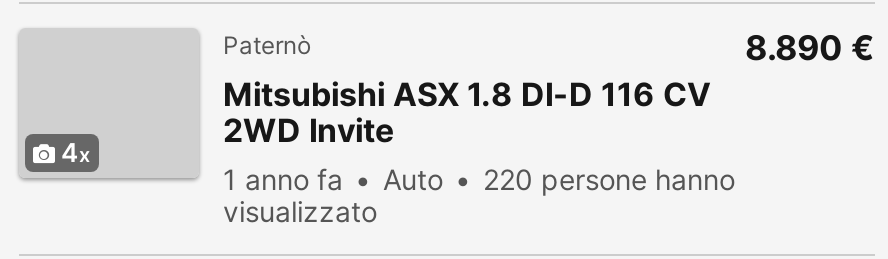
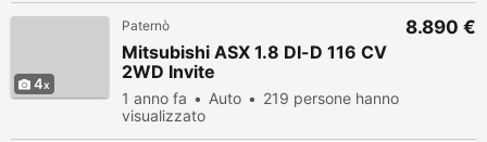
- 220 persone hanno
+ 219 persone hanno
